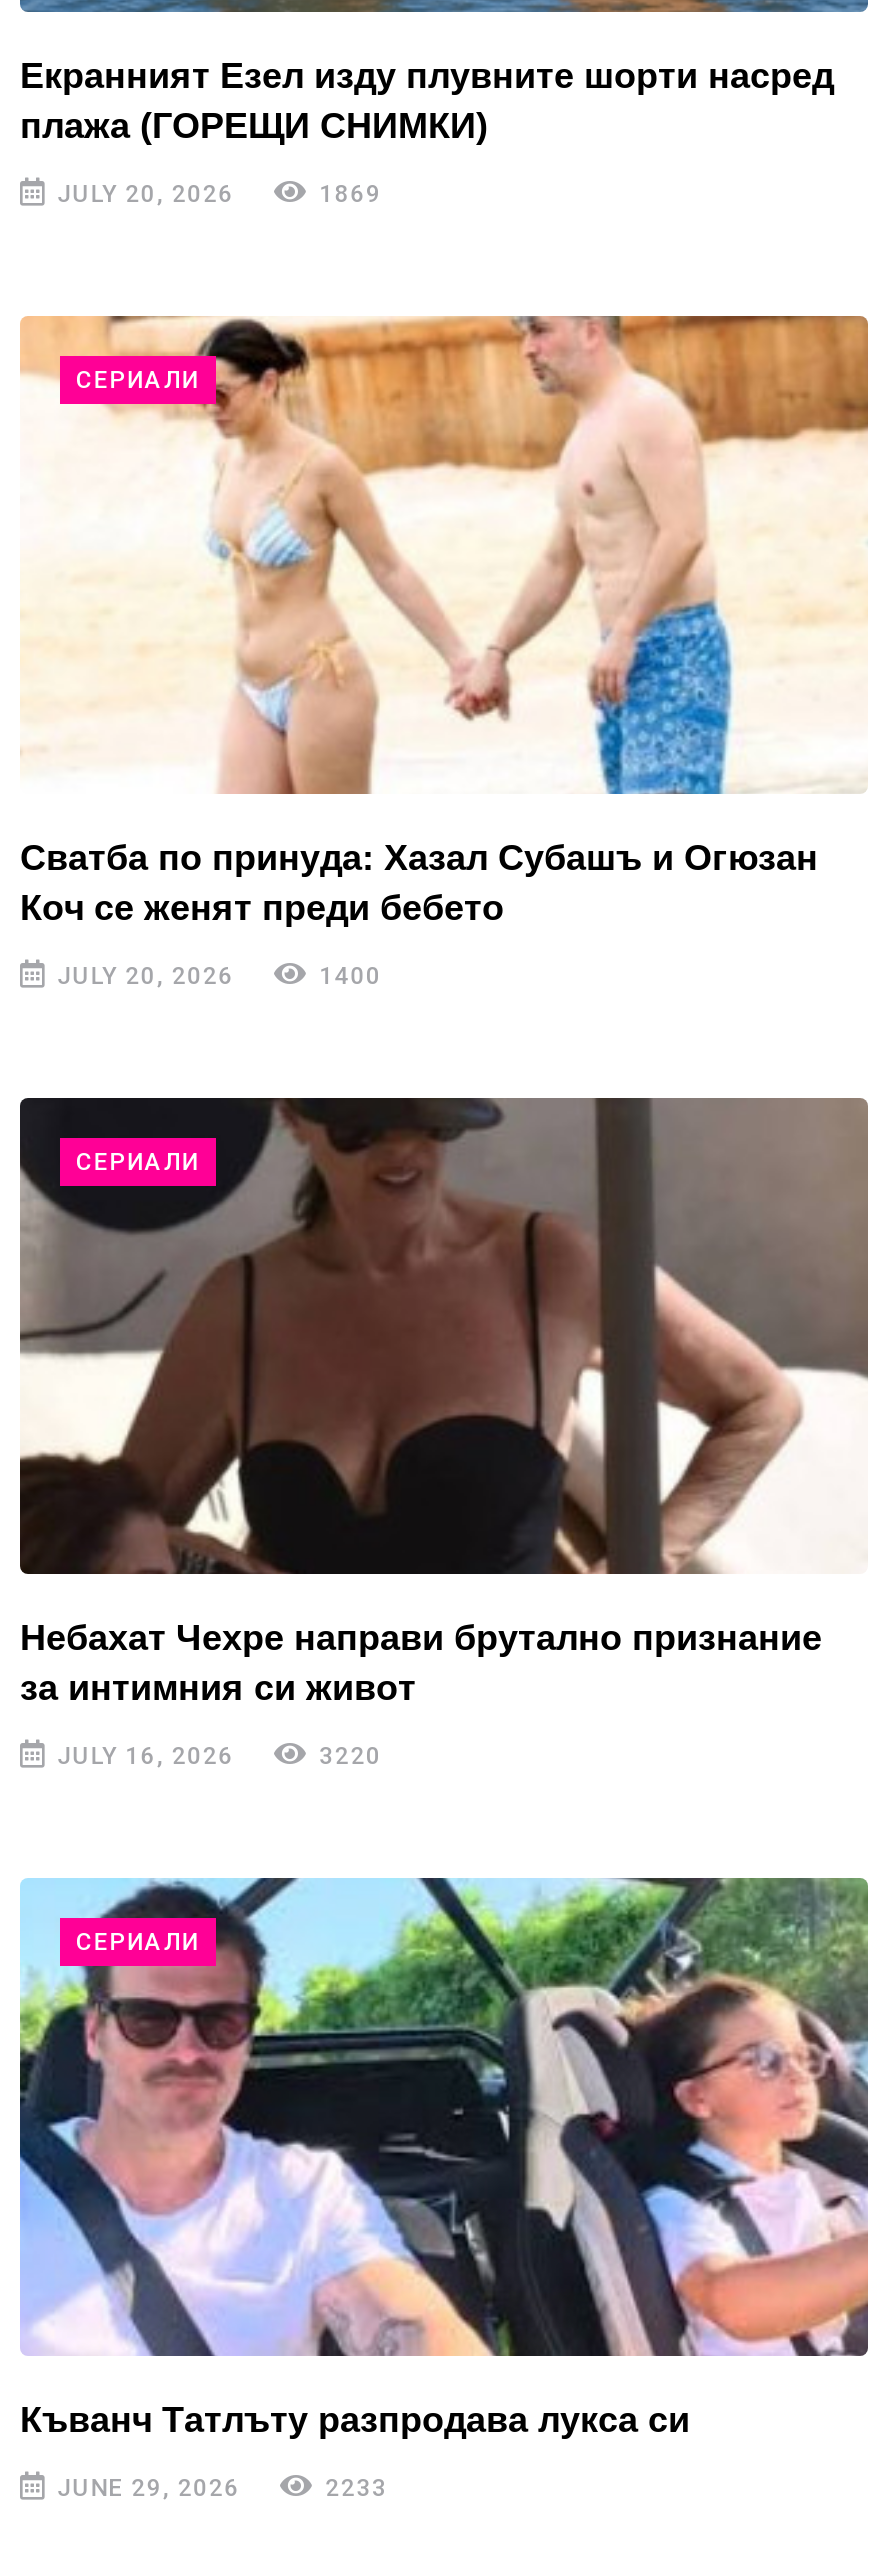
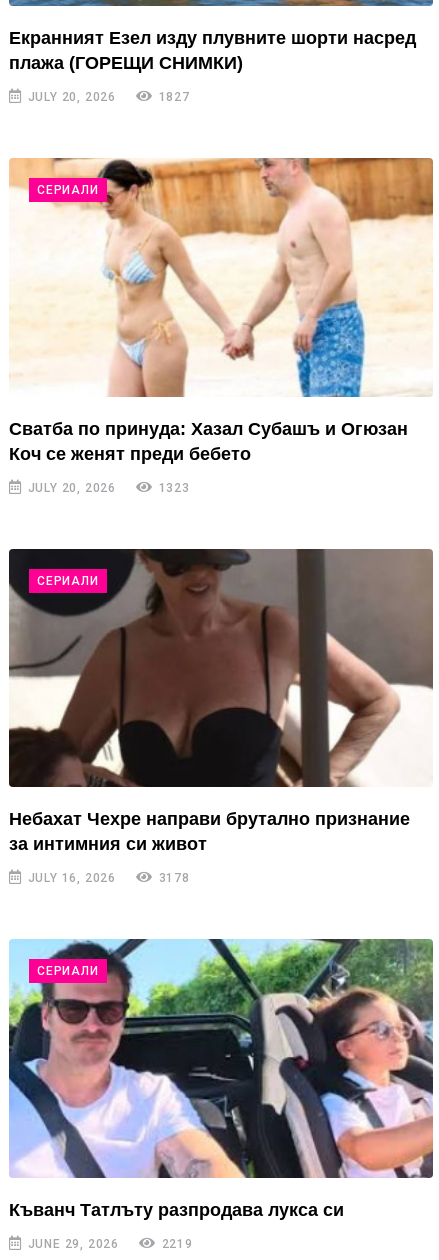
- 1869
+ 1827

- 1400
+ 1323

- 3220
+ 3178

- 2233
+ 2219
